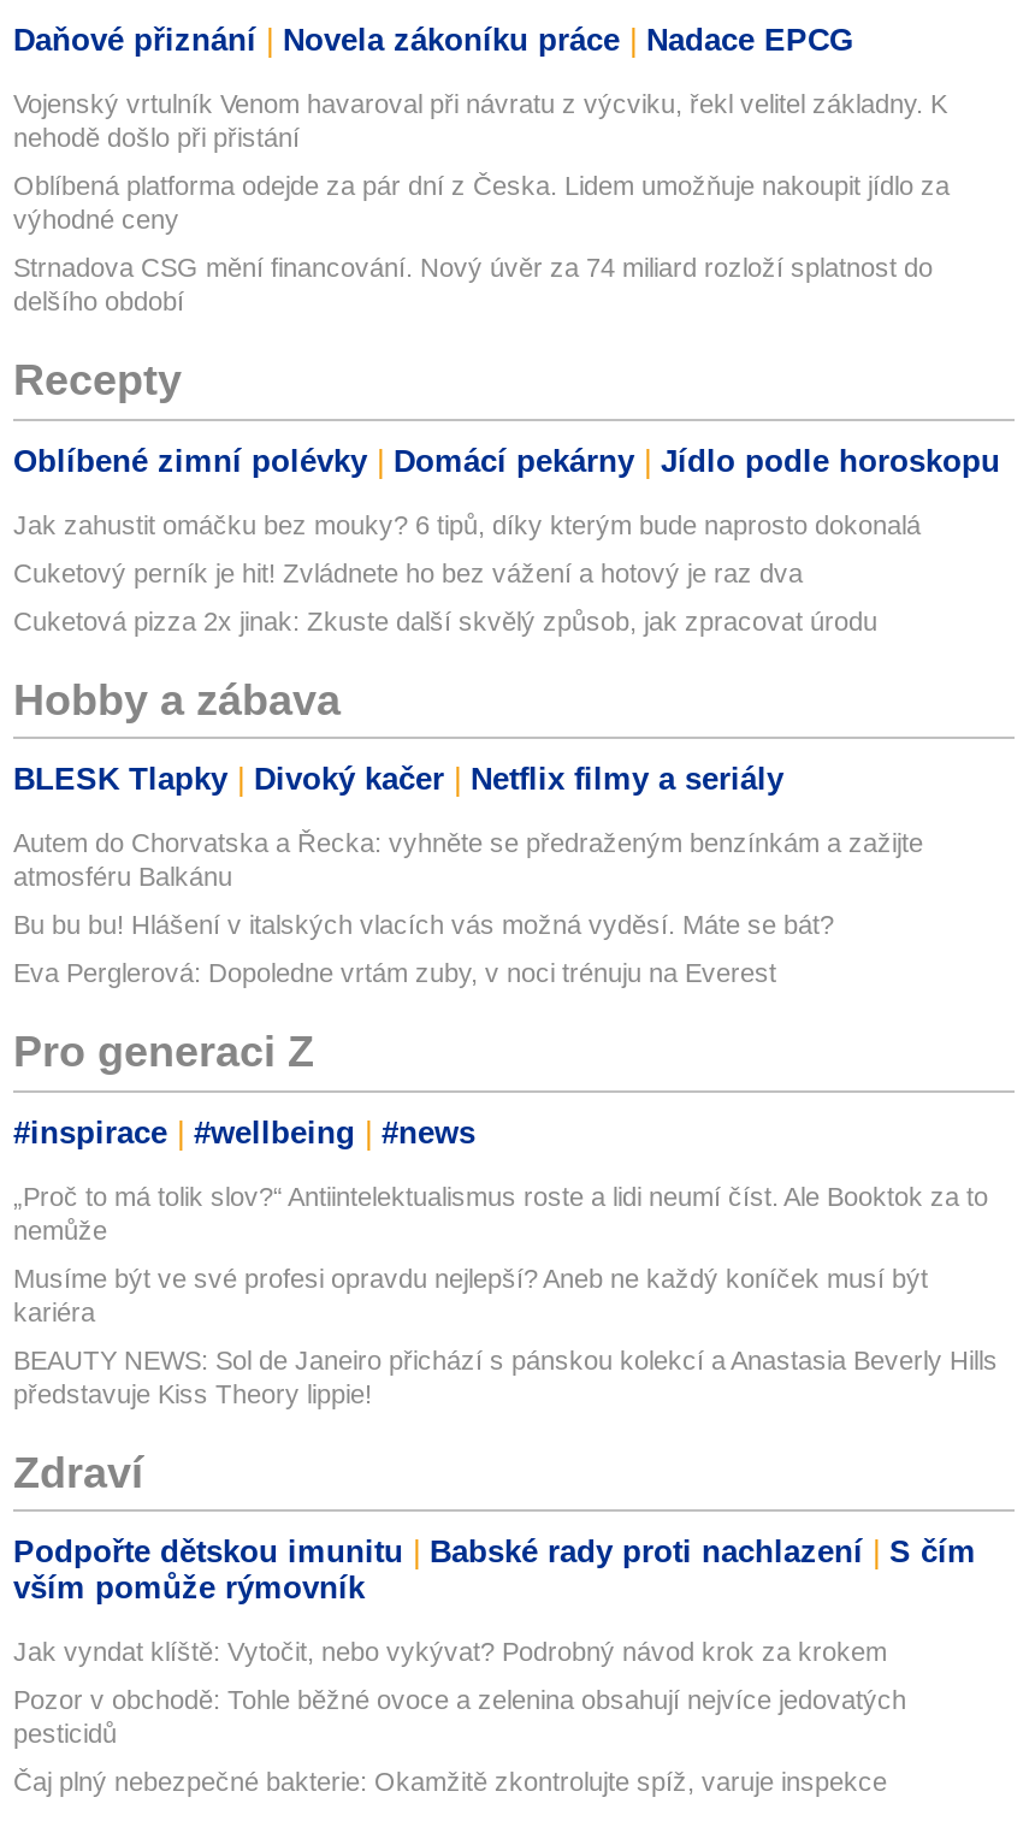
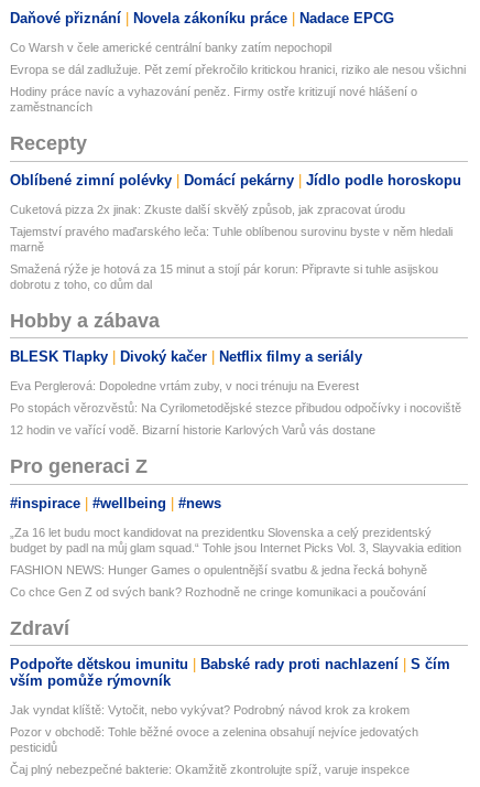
- Vojenský vrtulník Venom havaroval při návratu z výcviku, řekl velitel základny. K
- nehodě došlo při přistání
+ Co Warsh v čele americké centrální banky zatím nepochopil

- Oblíbená platforma odejde za pár dní z Česka. Lidem umožňuje nakoupit jídlo za
- výhodné ceny
+ Evropa se dál zadlužuje. Pět zemí překročilo kritickou hranici, riziko ale nesou všichni

- Strnadova CSG mění financování. Nový úvěr za 74 miliard rozloží splatnost do
- delšího období
+ Hodiny práce navíc a vyhazování peněz. Firmy ostře kritizují nové hlášení o
+ zaměstnancích

- Jak zahustit omáčku bez mouky? 6 tipů, díky kterým bude naprosto dokonalá
- Cuketový perník je hit! Zvládnete ho bez vážení a hotový je raz dva

moved up: Cuketová pizza 2x jinak: Zkuste další skvělý způsob, jak zpracovat úrodu

+ Tajemství pravého maďarského leča: Tuhle oblíbenou surovinu byste v něm hledali
+ marně
+ Smažená rýže je hotová za 15 minut a stojí pár korun: Připravte si tuhle asijskou
+ dobrotu z toho, co dům dal

- Autem do Chorvatska a Řecka: vyhněte se předraženým benzínkám a zažijte
- atmosféru Balkánu
- Bu bu bu! Hlášení v italských vlacích vás možná vyděsí. Máte se bát?

+ Po stopách věrozvěstů: Na Cyrilometodějské stezce přibudou odpočívky i nocoviště
+ 12 hodin ve vařící vodě. Bizarní historie Karlových Varů vás dostane

- „Proč to má tolik slov?“ Antiintelektualismus roste a lidi neumí číst. Ale Booktok za to
- nemůže
+ „Za 16 let budu moct kandidovat na prezidentku Slovenska a celý prezidentský
+ budget by padl na můj glam squad.“ Tohle jsou Internet Picks Vol. 3, Slayvakia edition

- Musíme být ve své profesi opravdu nejlepší? Aneb ne každý koníček musí být
- kariéra
+ FASHION NEWS: Hunger Games o opulentnější svatbu & jedna řecká bohyně

- BEAUTY NEWS: Sol de Janeiro přichází s pánskou kolekcí a Anastasia Beverly Hills
- představuje Kiss Theory lippie!
+ Co chce Gen Z od svých bank? Rozhodně ne cringe komunikaci a poučování
